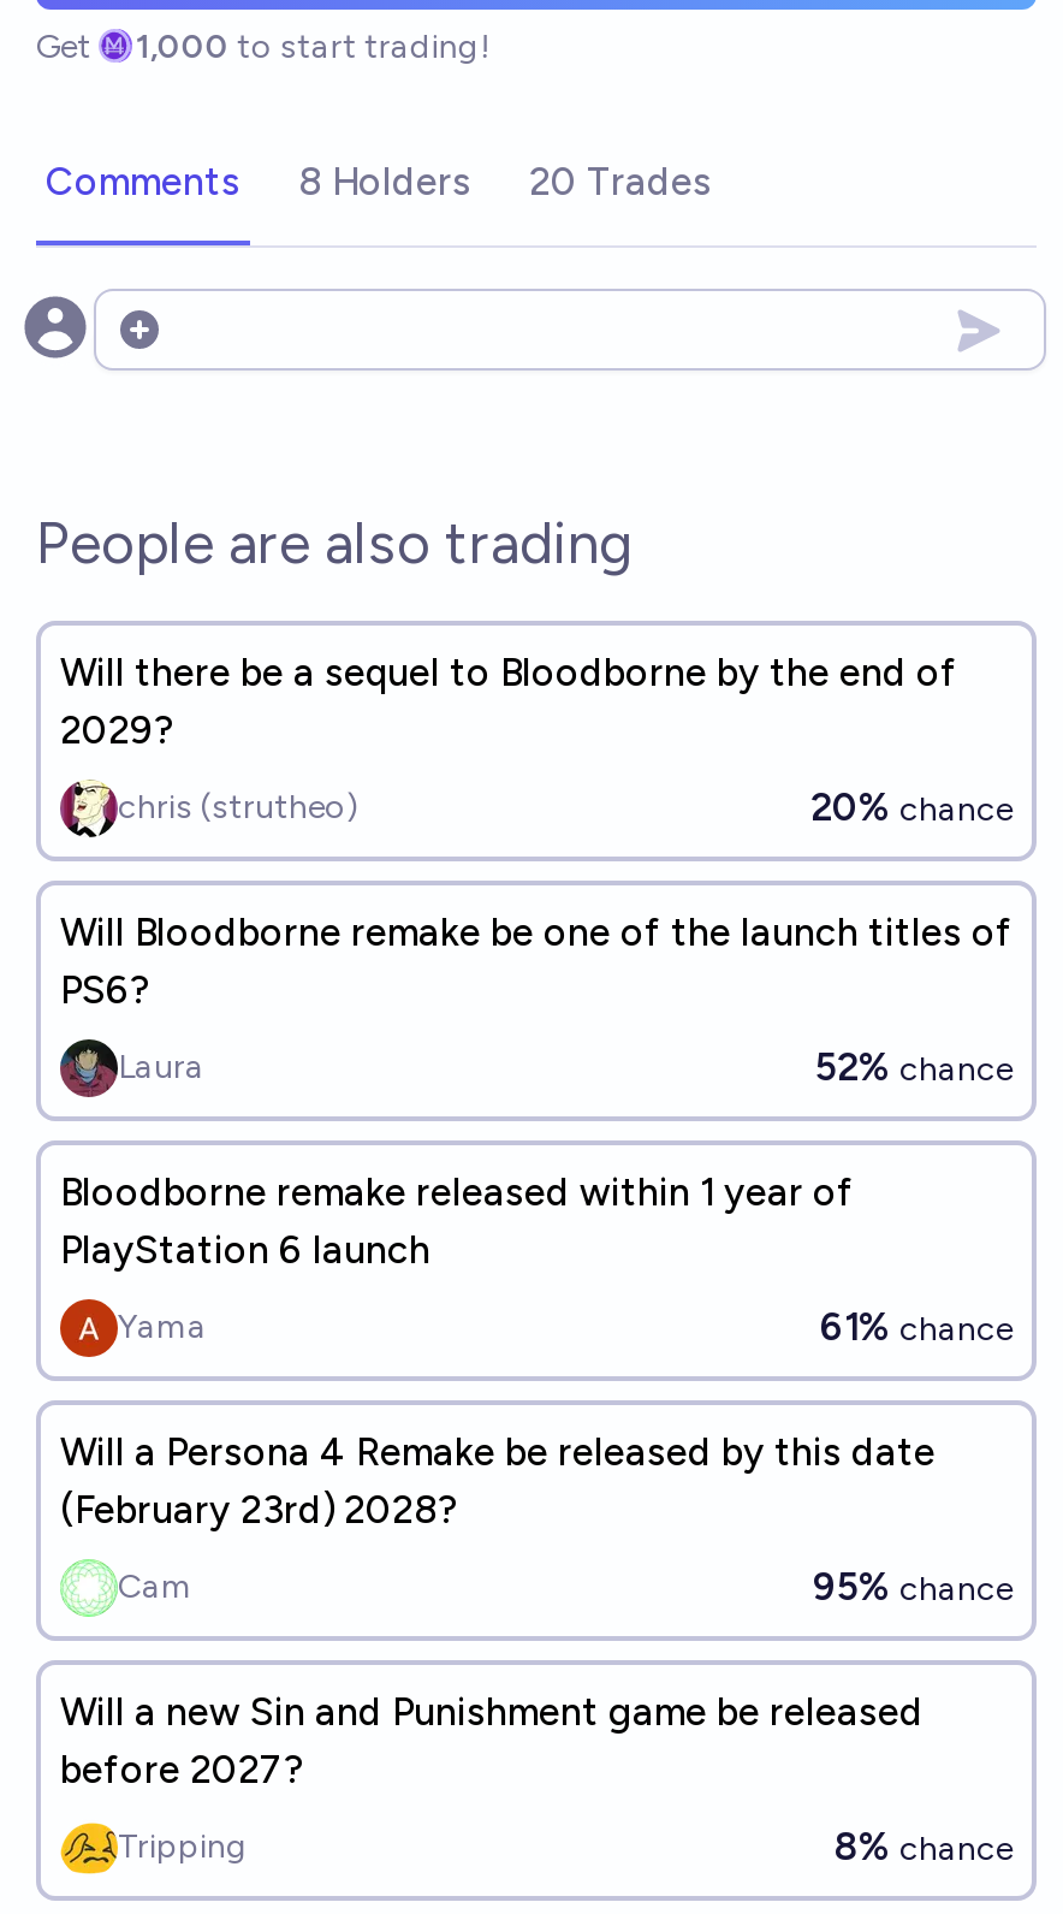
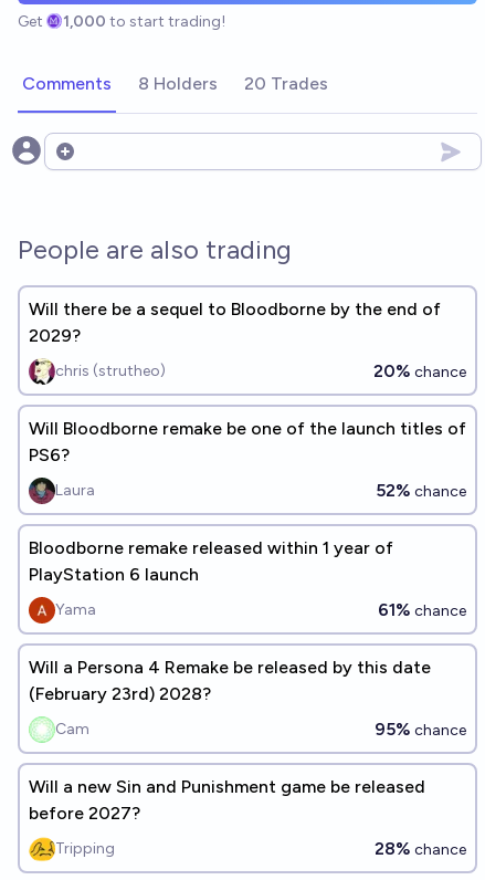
- 8% chance
+ 28% chance
